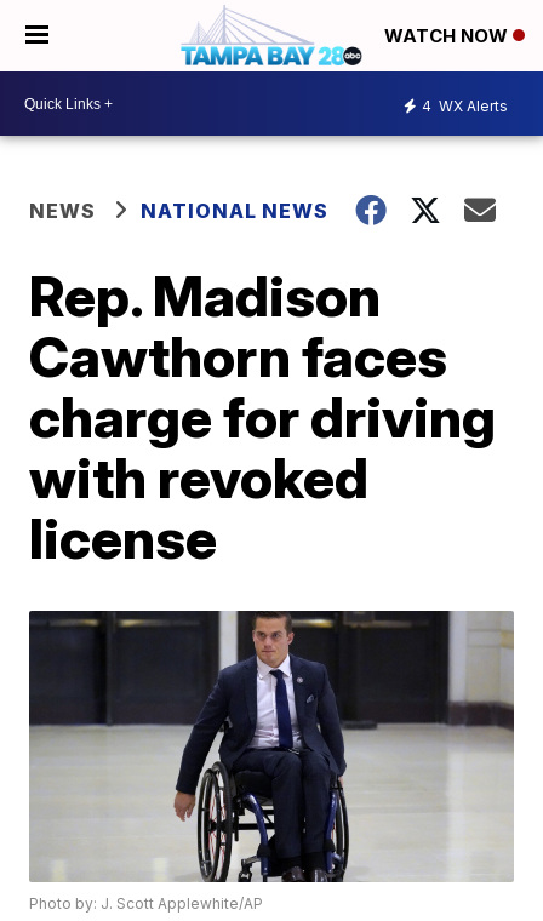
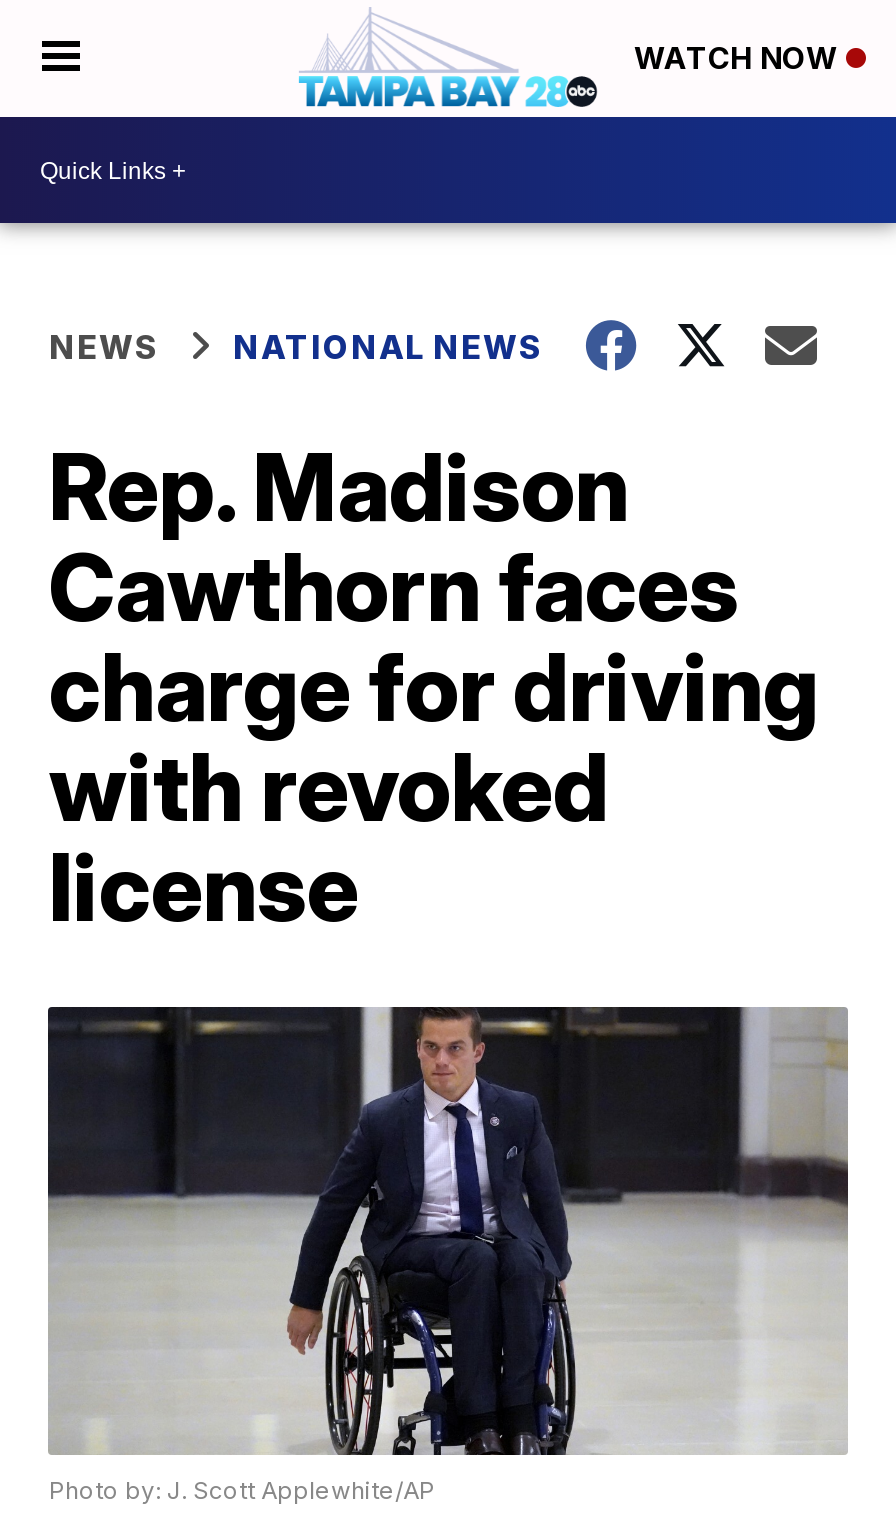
- 4 WX Alerts
